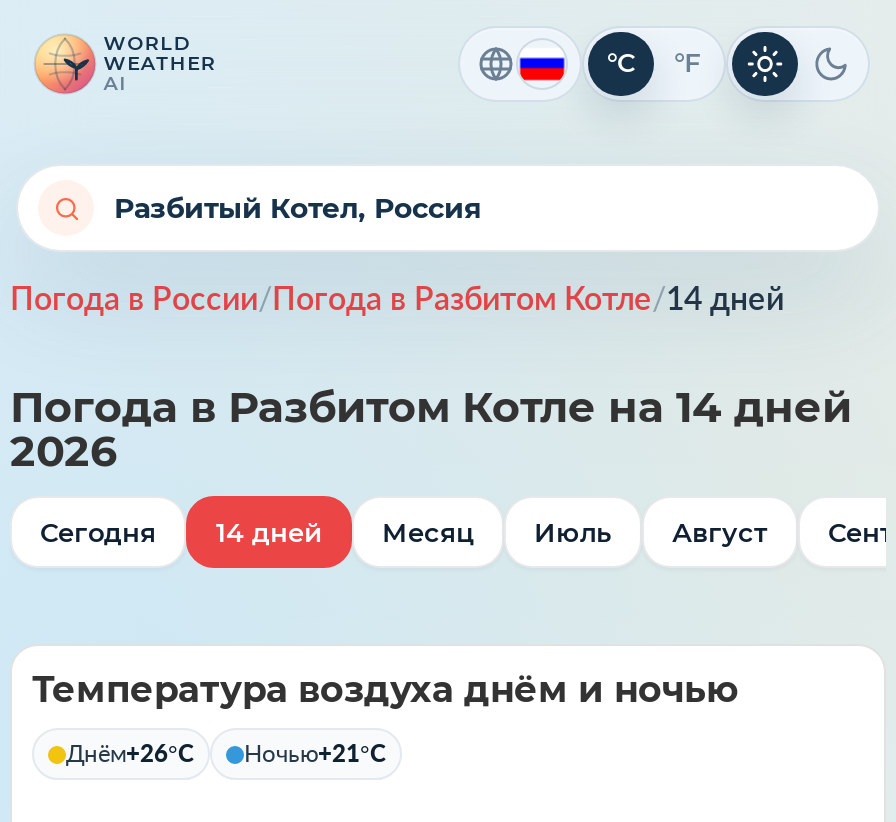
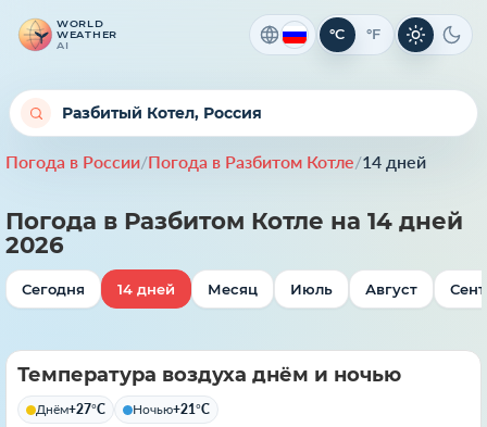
- Днём+26°C Ночью+21°C
+ Днём+27°C Ночью+21°C
